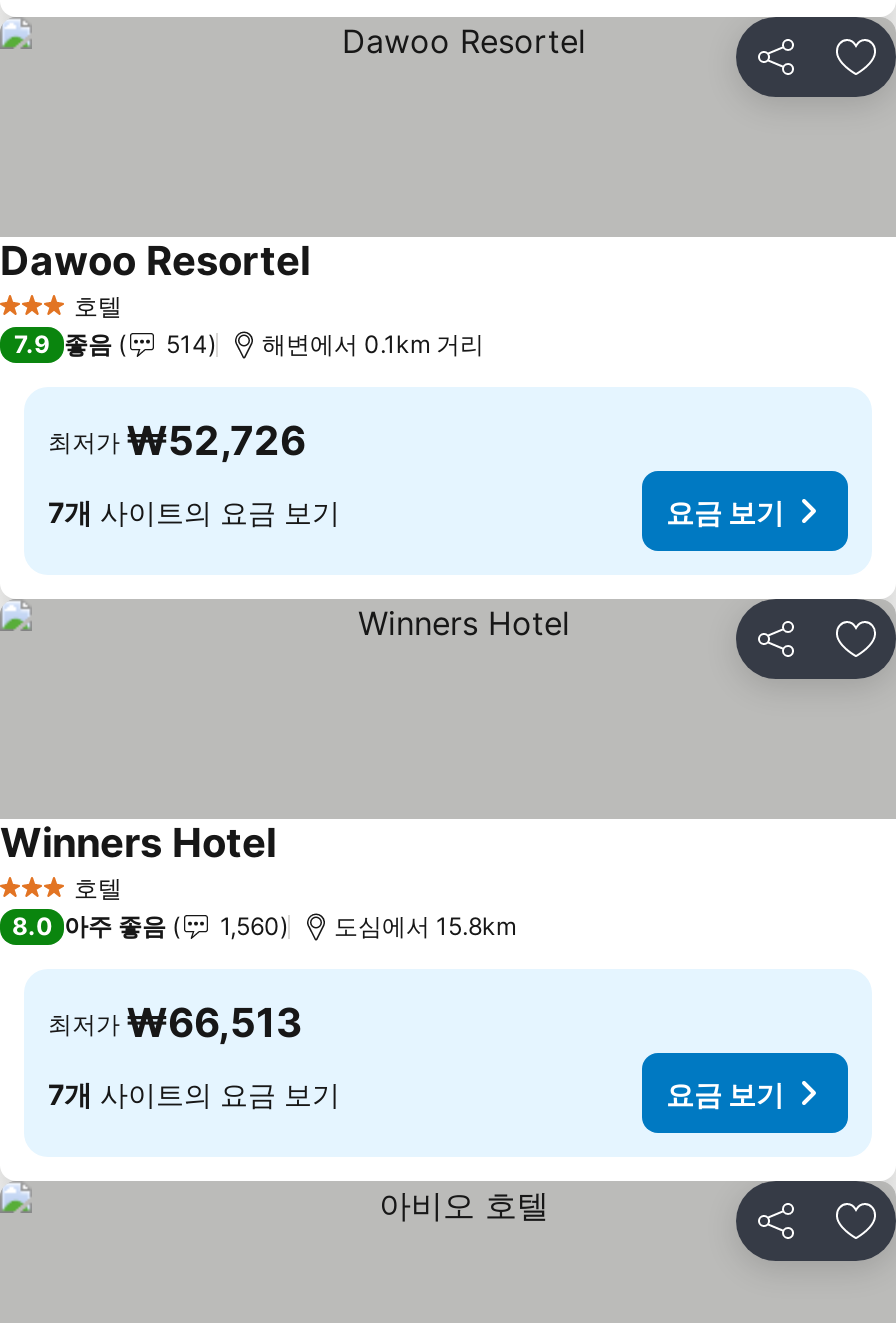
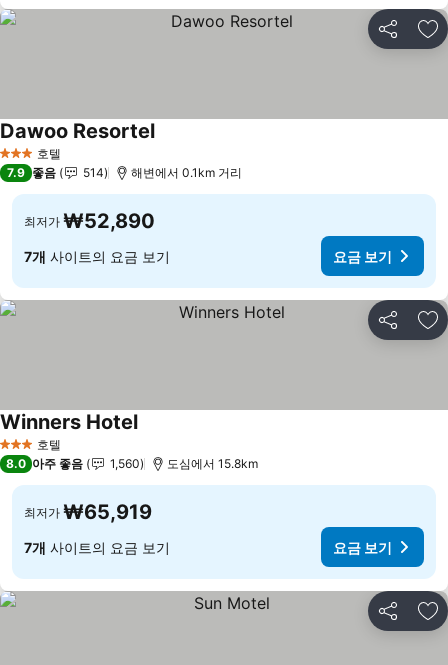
- 최저가 ₩52,726
+ 최저가 ₩52,890

- 최저가 ₩66,513
+ 최저가 ₩65,919
